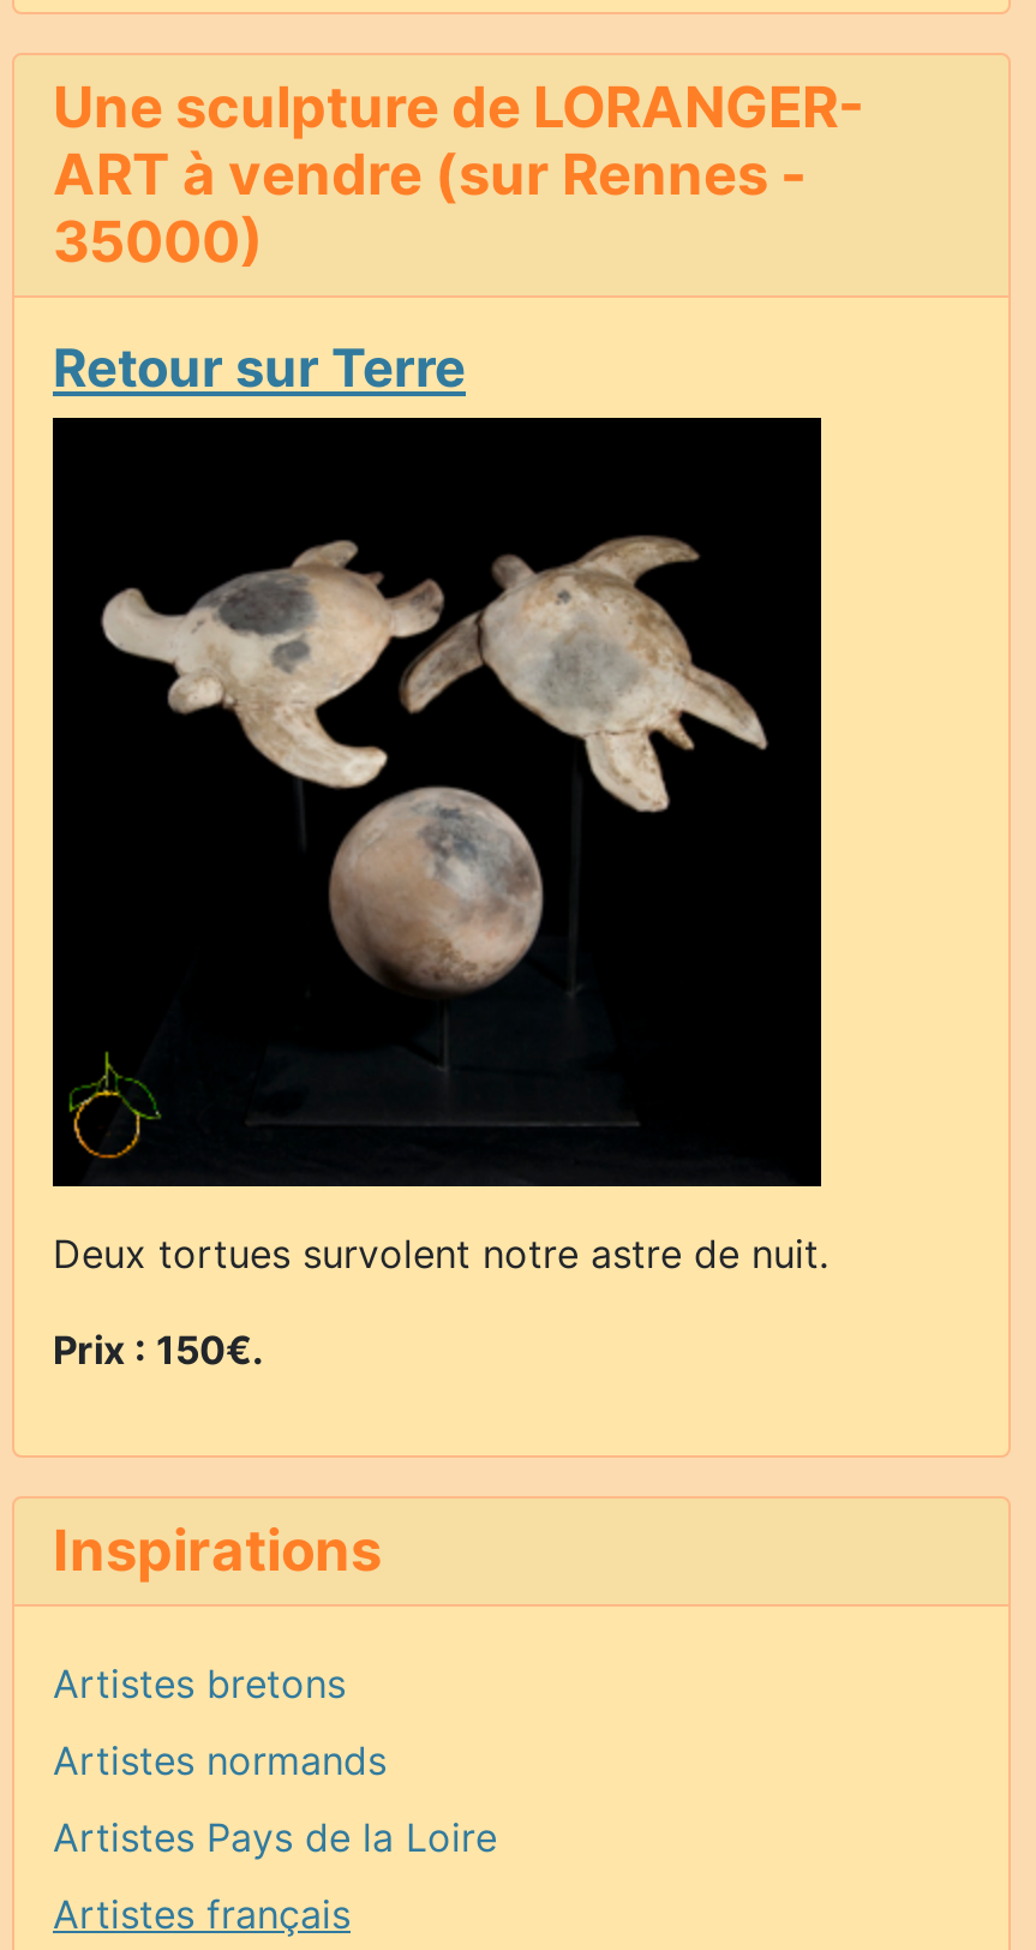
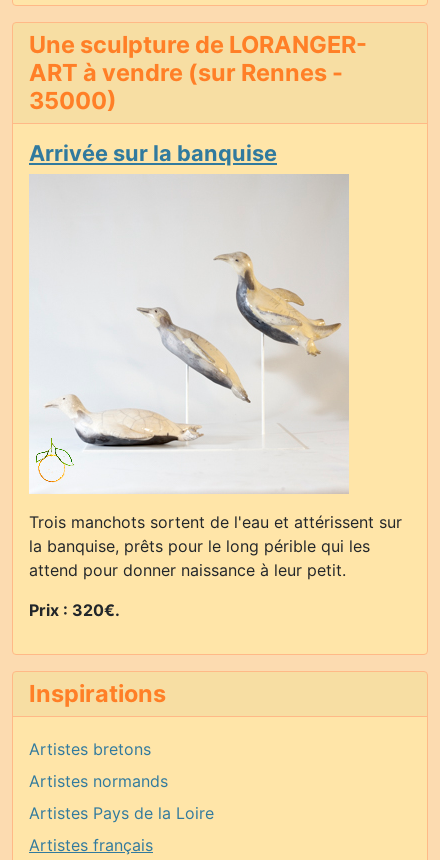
- Retour sur Terre
+ Arrivée sur la banquise

- [image]
+ [image]

- Deux tortues survolent notre astre de nuit.
+ Trois manchots sortent de l'eau et attérissent sur
+ la banquise, prêts pour le long périble qui les
+ attend pour donner naissance à leur petit.

- Prix : 150€.
+ Prix : 320€.
